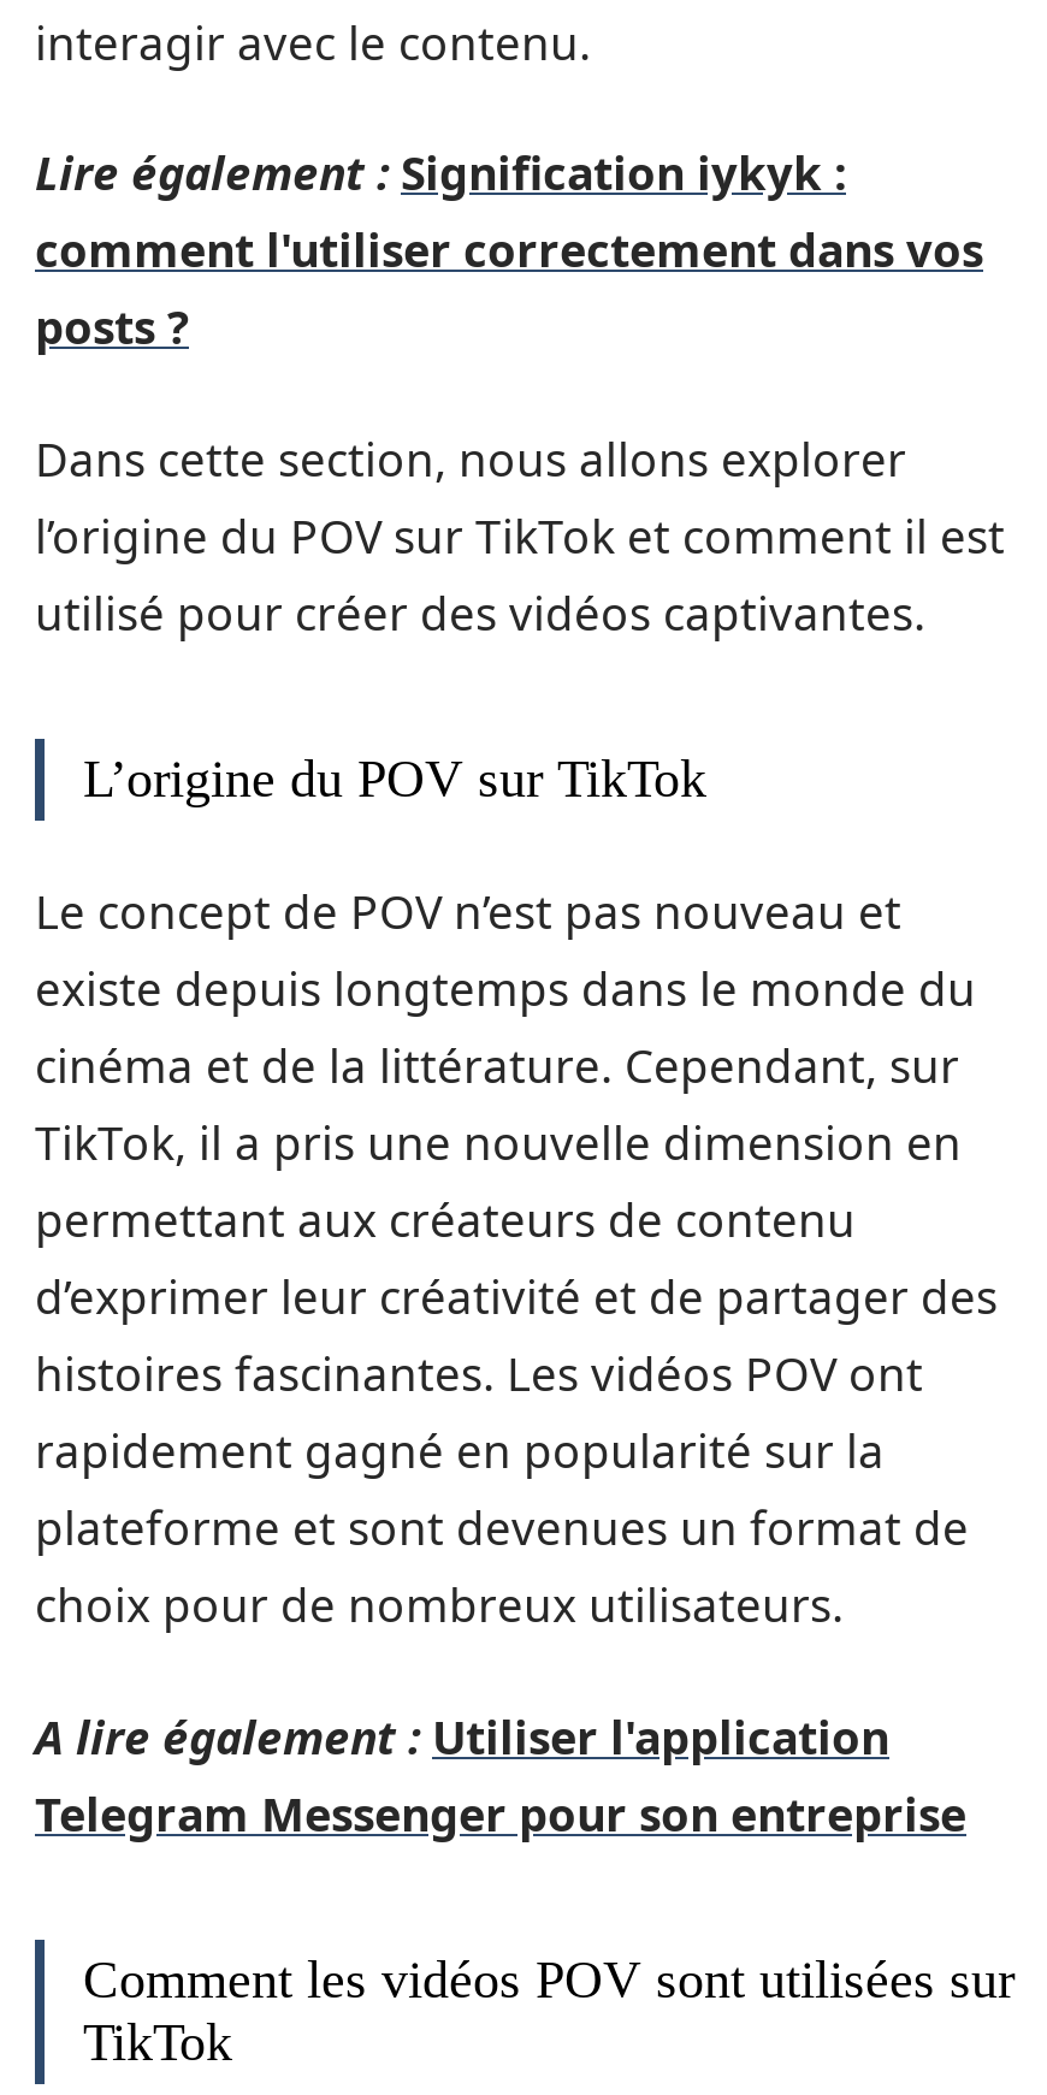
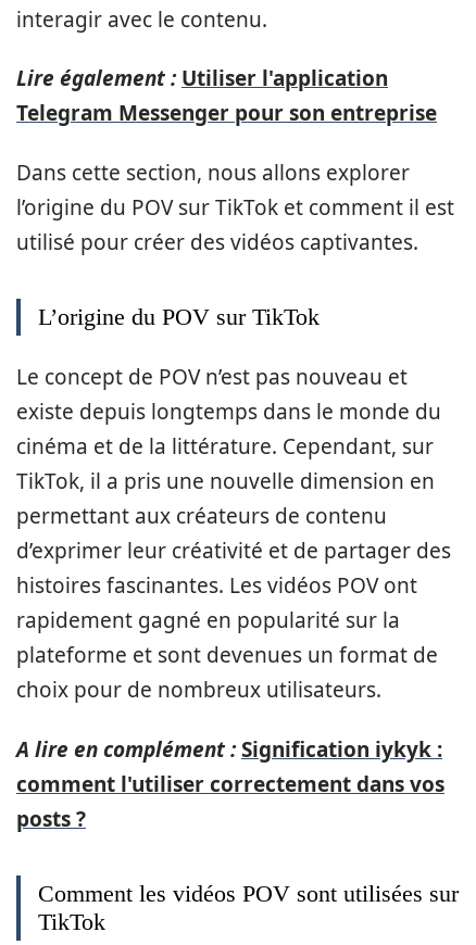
- Lire également : Signification iykyk :
+ Lire également : Utiliser l'application

moved down: comment l'utiliser correctement dans vos | posts ?

moved up: Dans cette section, nous allons explorer | l’origine du POV sur TikTok et comment il est | utilisé pour créer des vidéos captivantes. | ... | plateforme et sont devenues un format de | choix pour de nombreux utilisateurs.

- A lire également : Utiliser l'application
+ A lire en complément : Signification iykyk :

moved up: Telegram Messenger pour son entreprise
